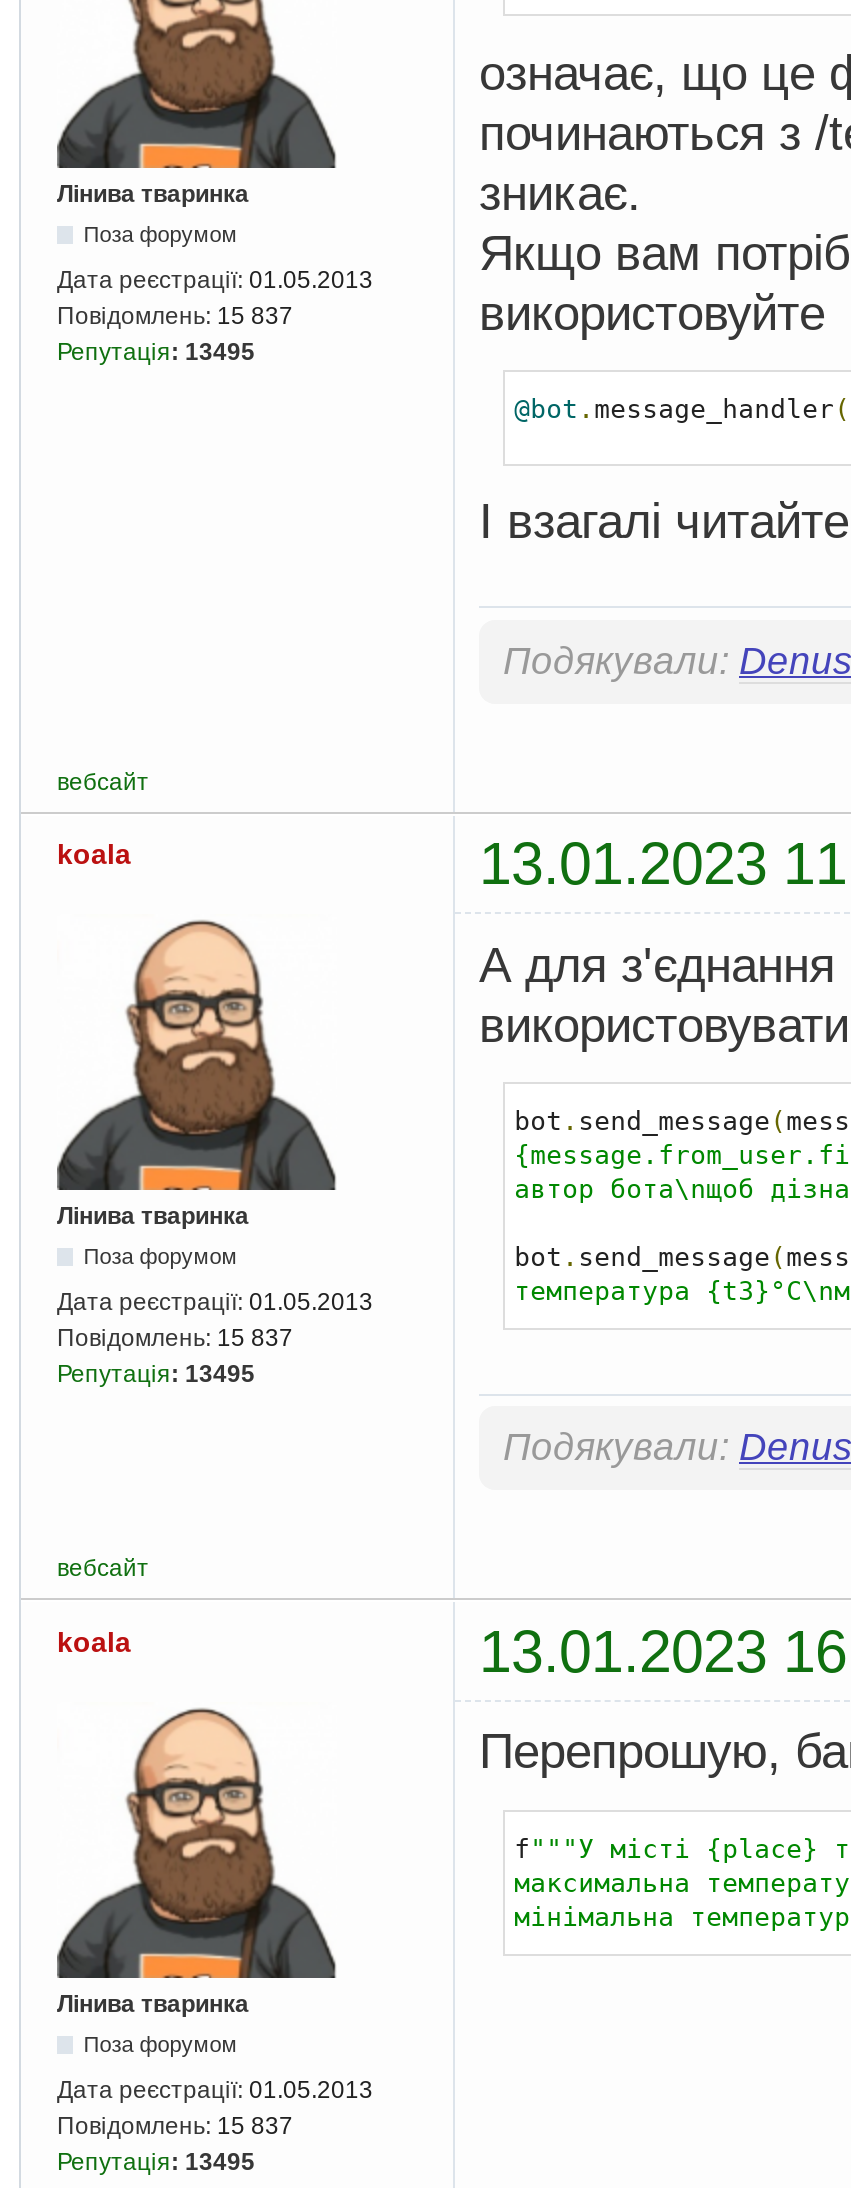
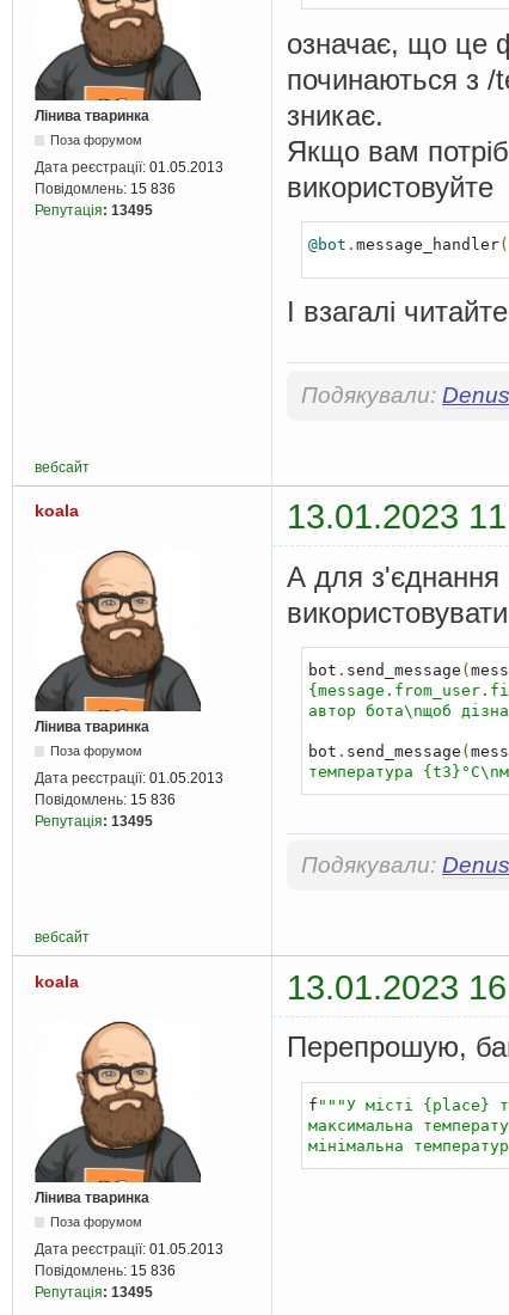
- Повідомлень: 15 837
+ Повідомлень: 15 836

- Повідомлень: 15 837
+ Повідомлень: 15 836

- Повідомлень: 15 837
+ Повідомлень: 15 836
